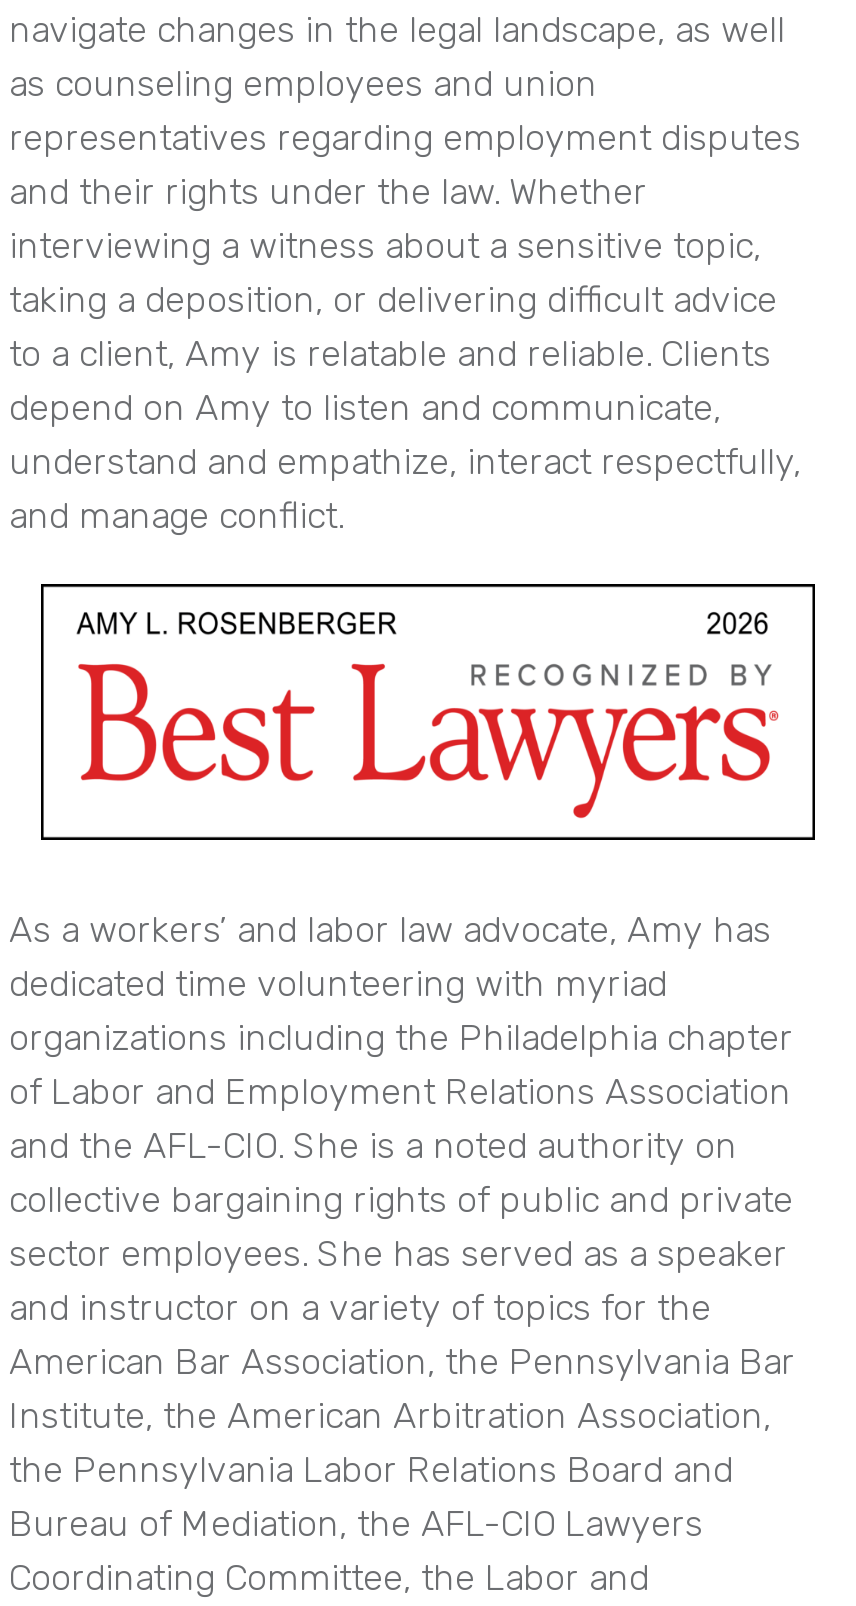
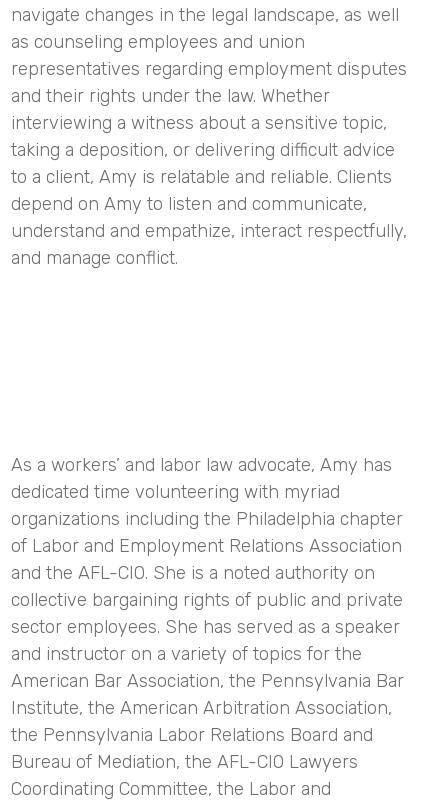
- [image]
